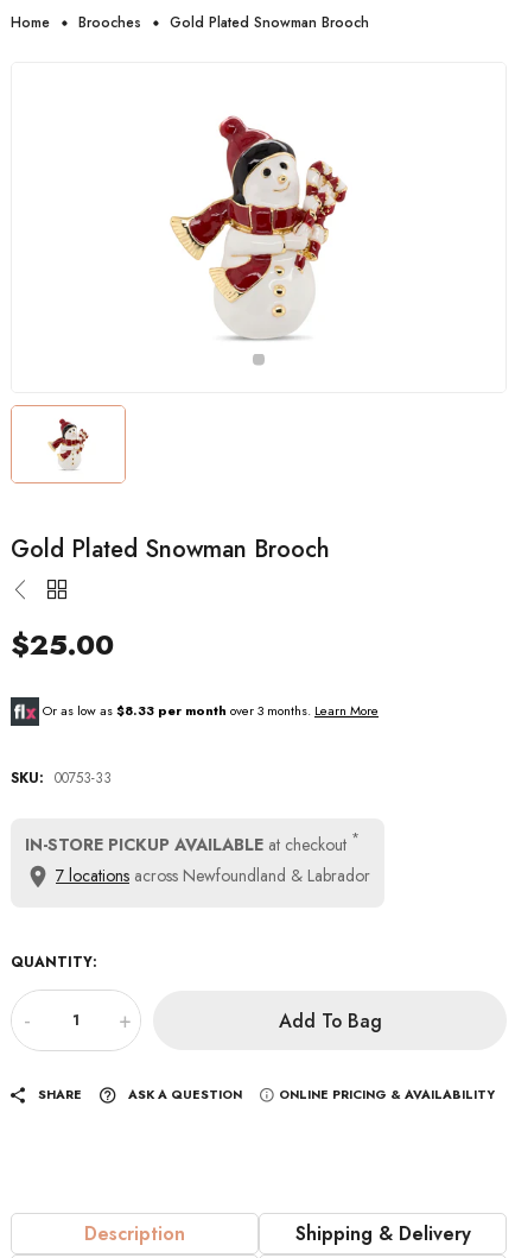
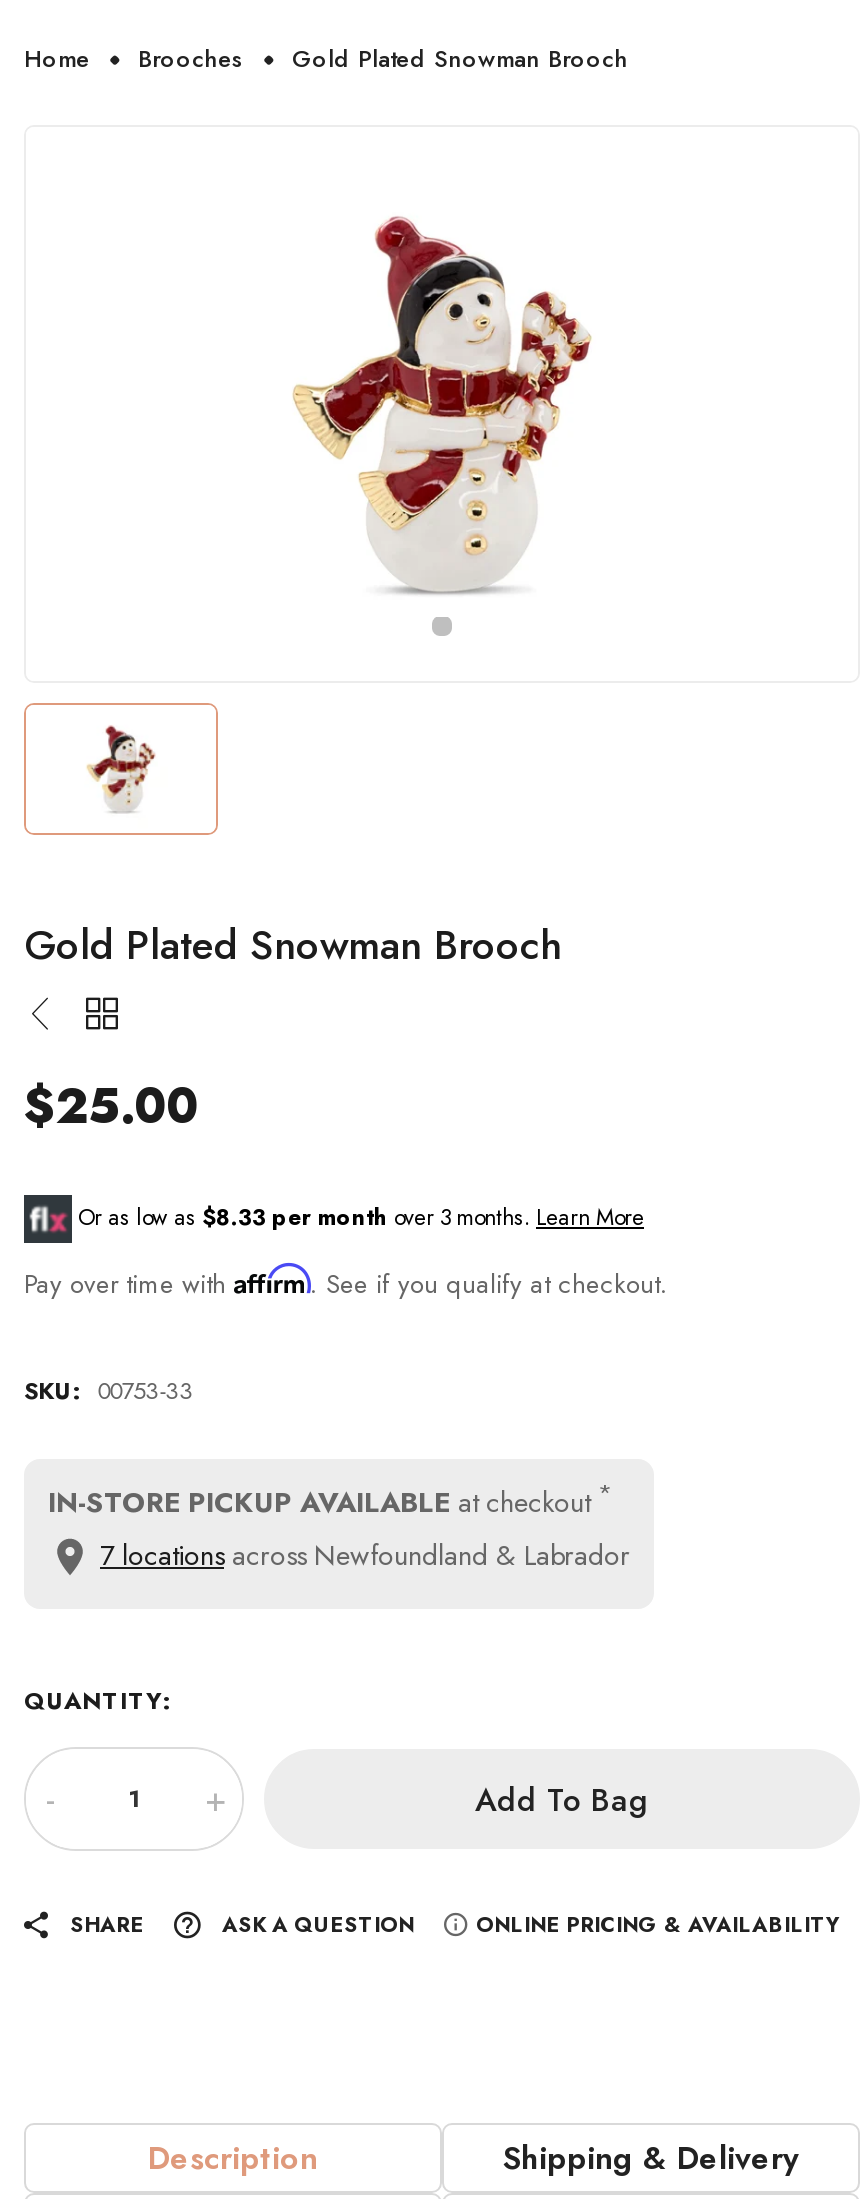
+ Pay over time with Affirm. See if you qualify at checkout.
